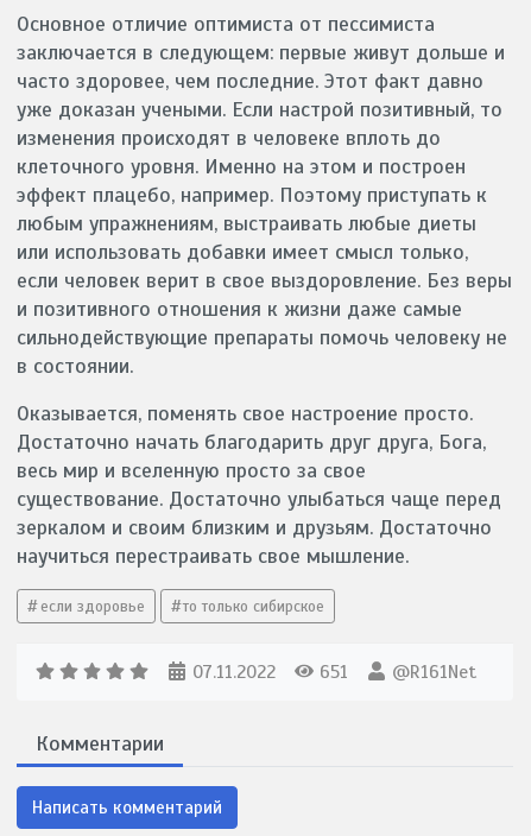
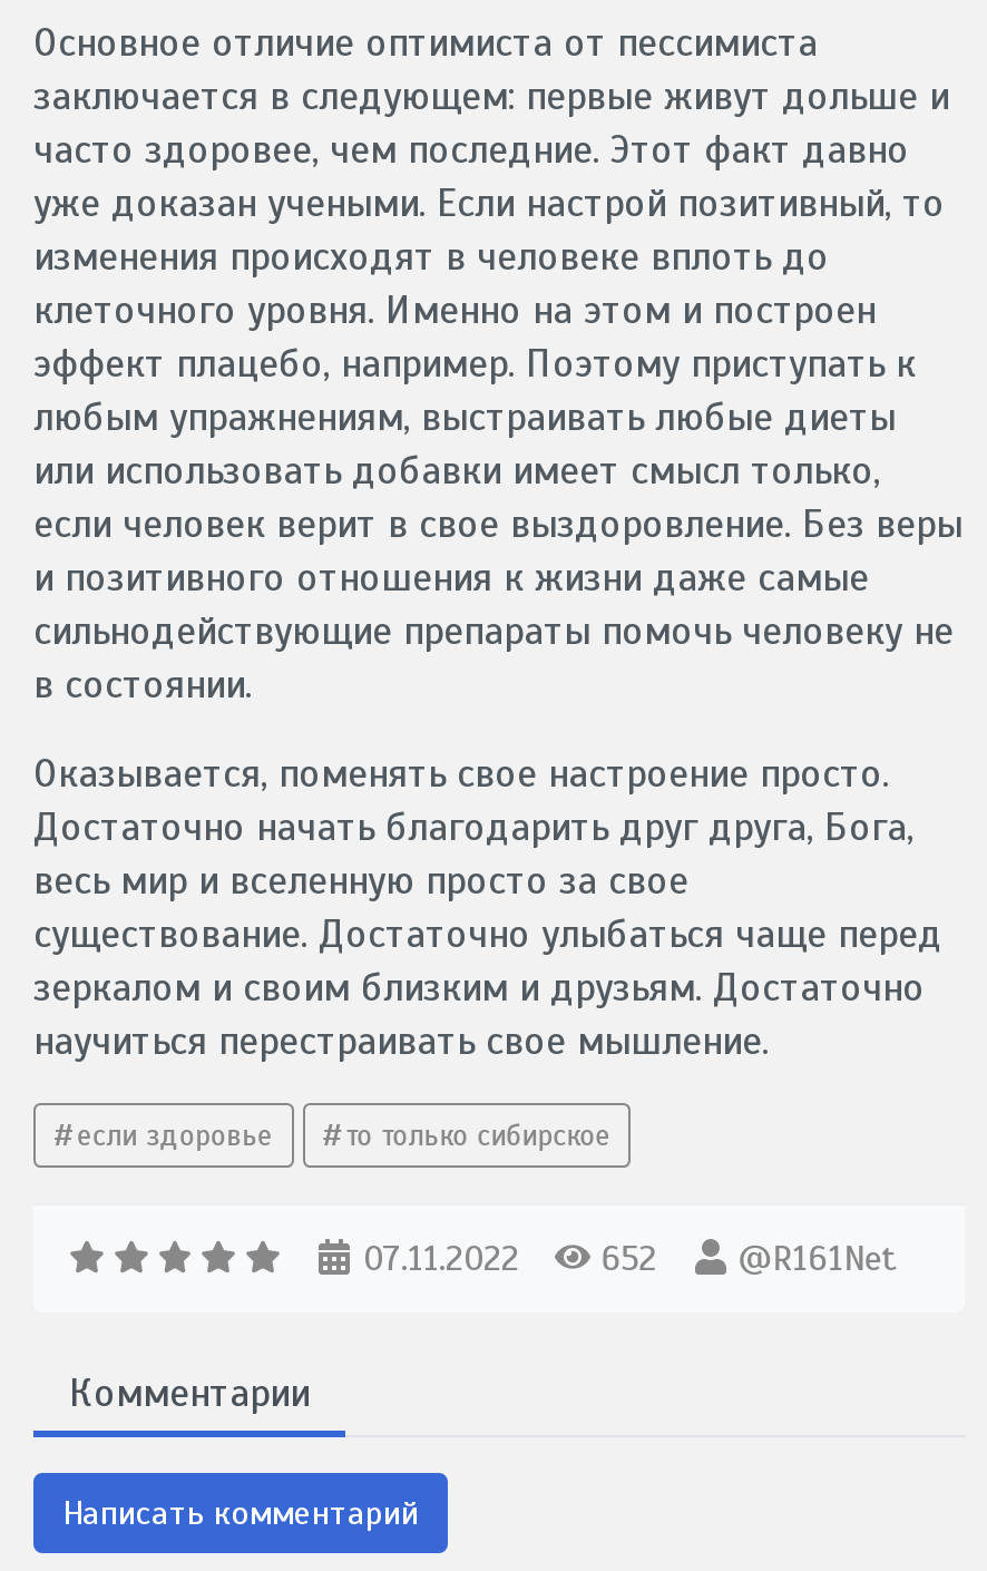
- 07.11.2022 651 @R161Net
+ 07.11.2022 652 @R161Net
